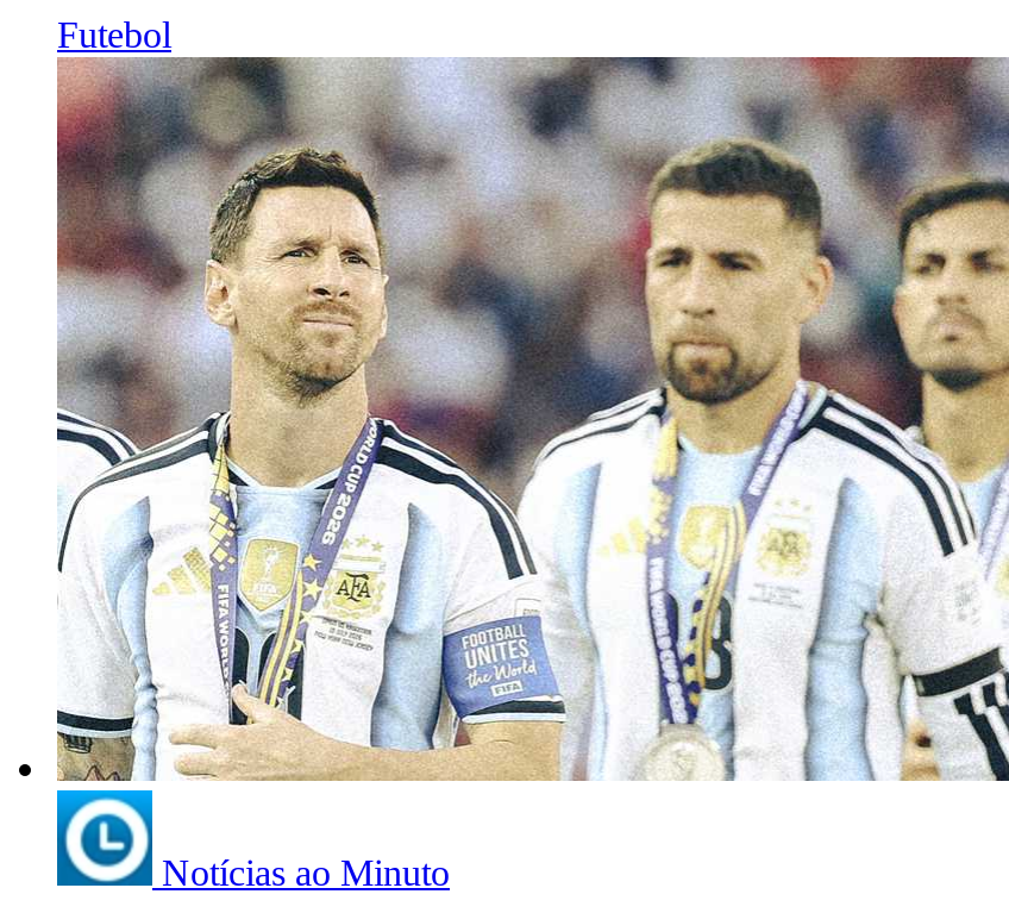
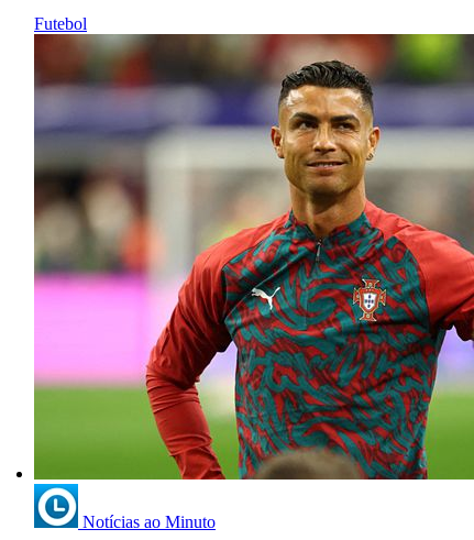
- [image]
+ [image]
